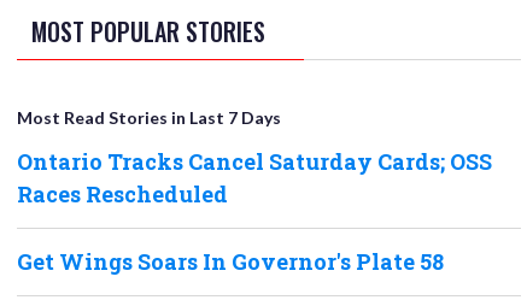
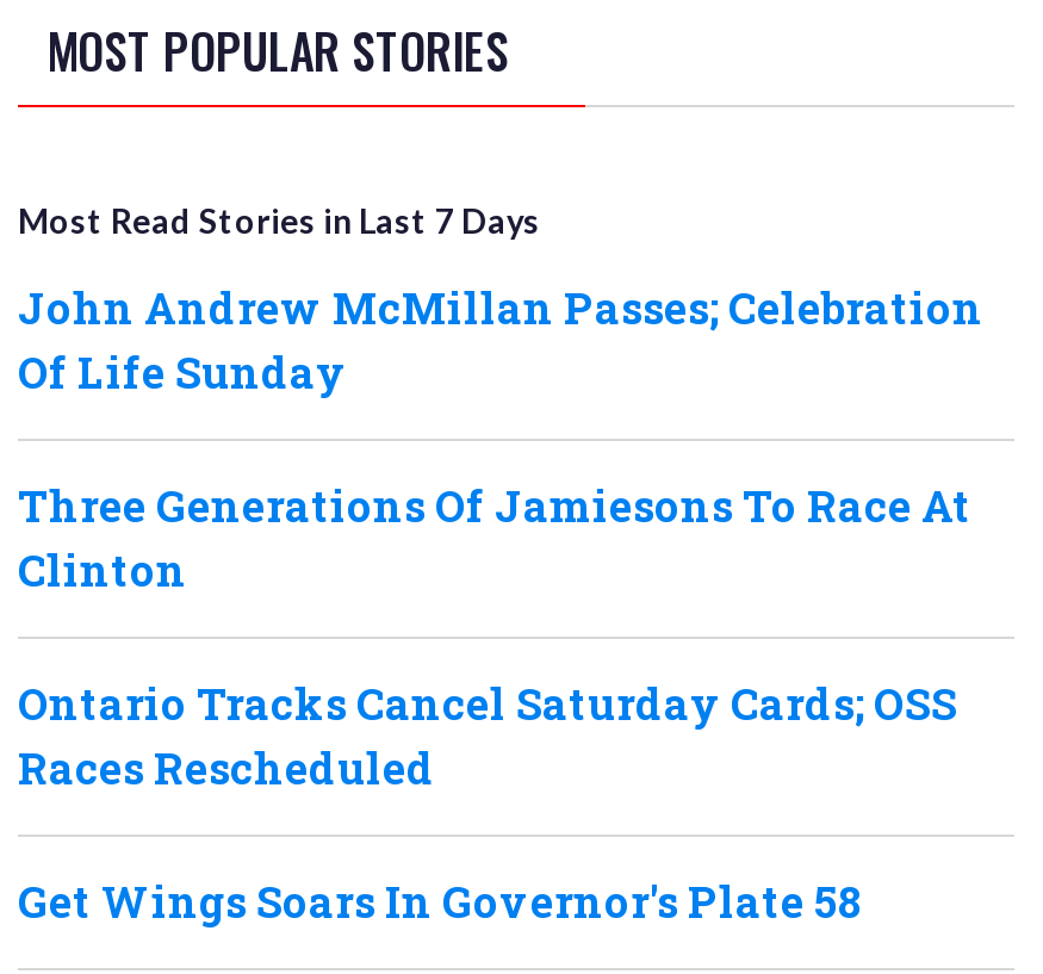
+ John Andrew McMillan Passes; Celebration
+ Of Life Sunday
+ Three Generations Of Jamiesons To Race At
+ Clinton
